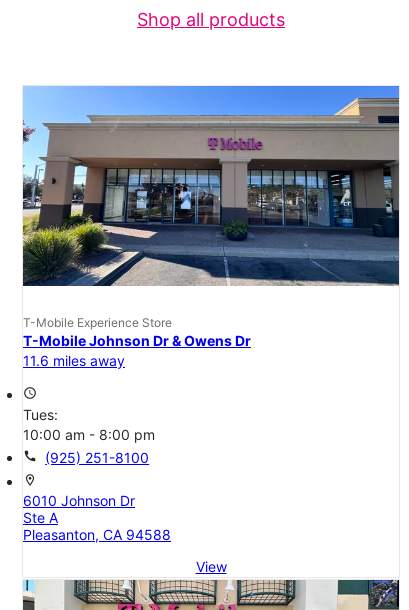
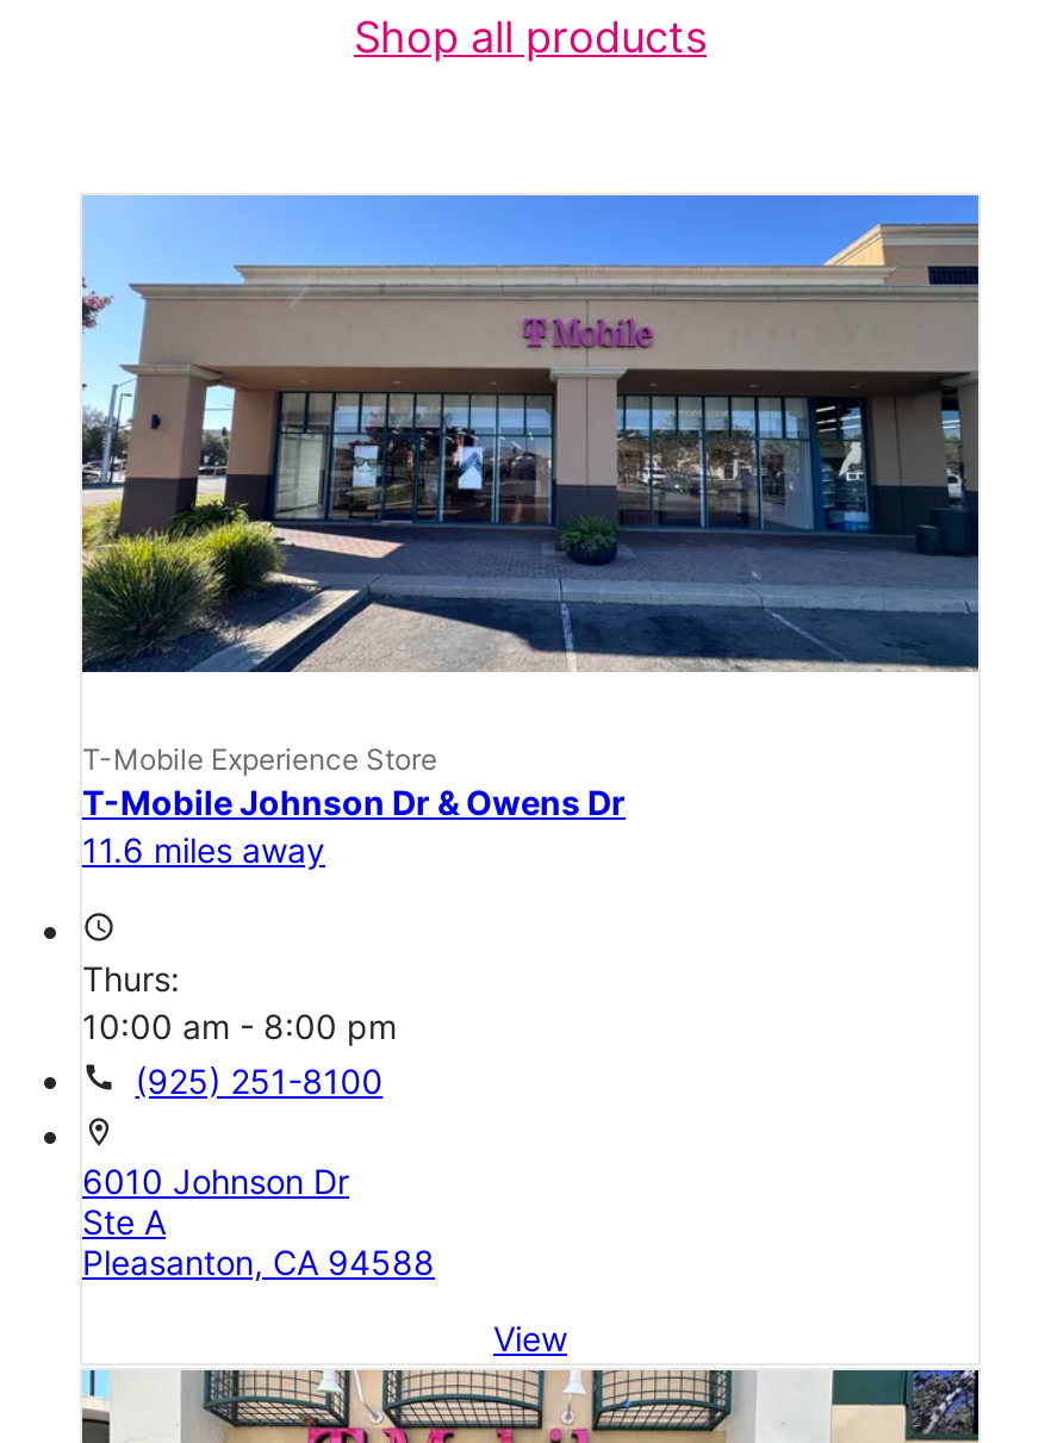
- Tues:
+ Thurs:
